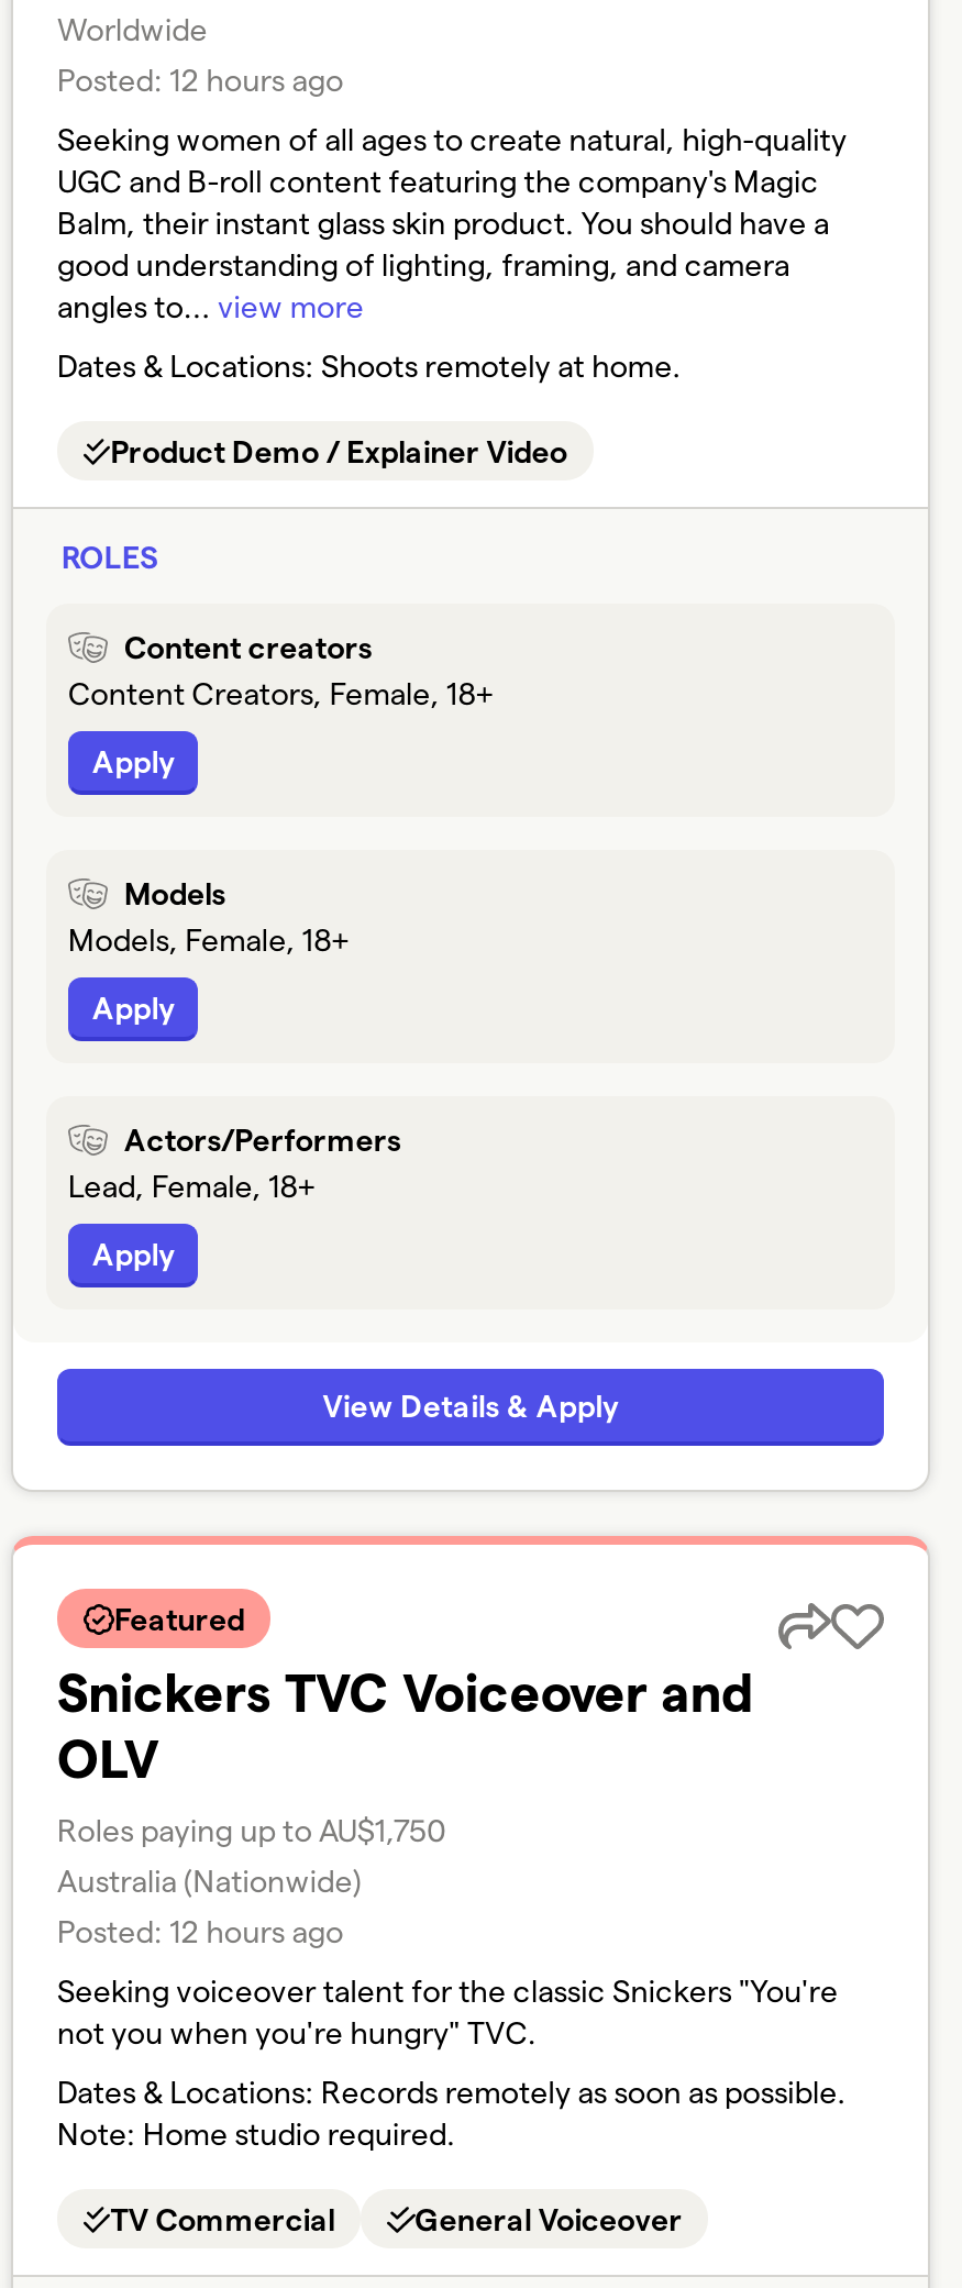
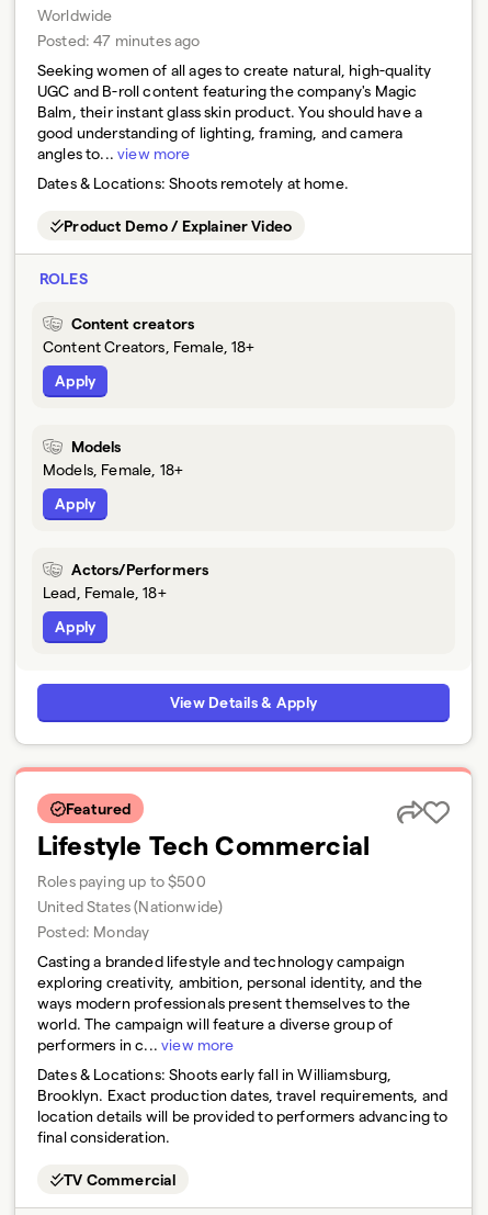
- Posted: 12 hours ago
+ Posted: 47 minutes ago

- Snickers TVC Voiceover and
- OLV
- Roles paying up to AU$1,750
- Australia (Nationwide)
- Posted: 12 hours ago
+ Lifestyle Tech Commercial
+ Roles paying up to $500
+ United States (Nationwide)
+ Posted: Monday

- Seeking voiceover talent for the classic Snickers "You're
- not you when you're hungry" TVC.
+ Casting a branded lifestyle and technology campaign
+ exploring creativity, ambition, personal identity, and the
+ ways modern professionals present themselves to the
+ world. The campaign will feature a diverse group of
+ performers in c... view more

- Dates & Locations: Records remotely as soon as possible.
- Note: Home studio required.
+ Dates & Locations: Shoots early fall in Williamsburg,
+ Brooklyn. Exact production dates, travel requirements, and
+ location details will be provided to performers advancing to
+ final consideration.

- General Voiceover
